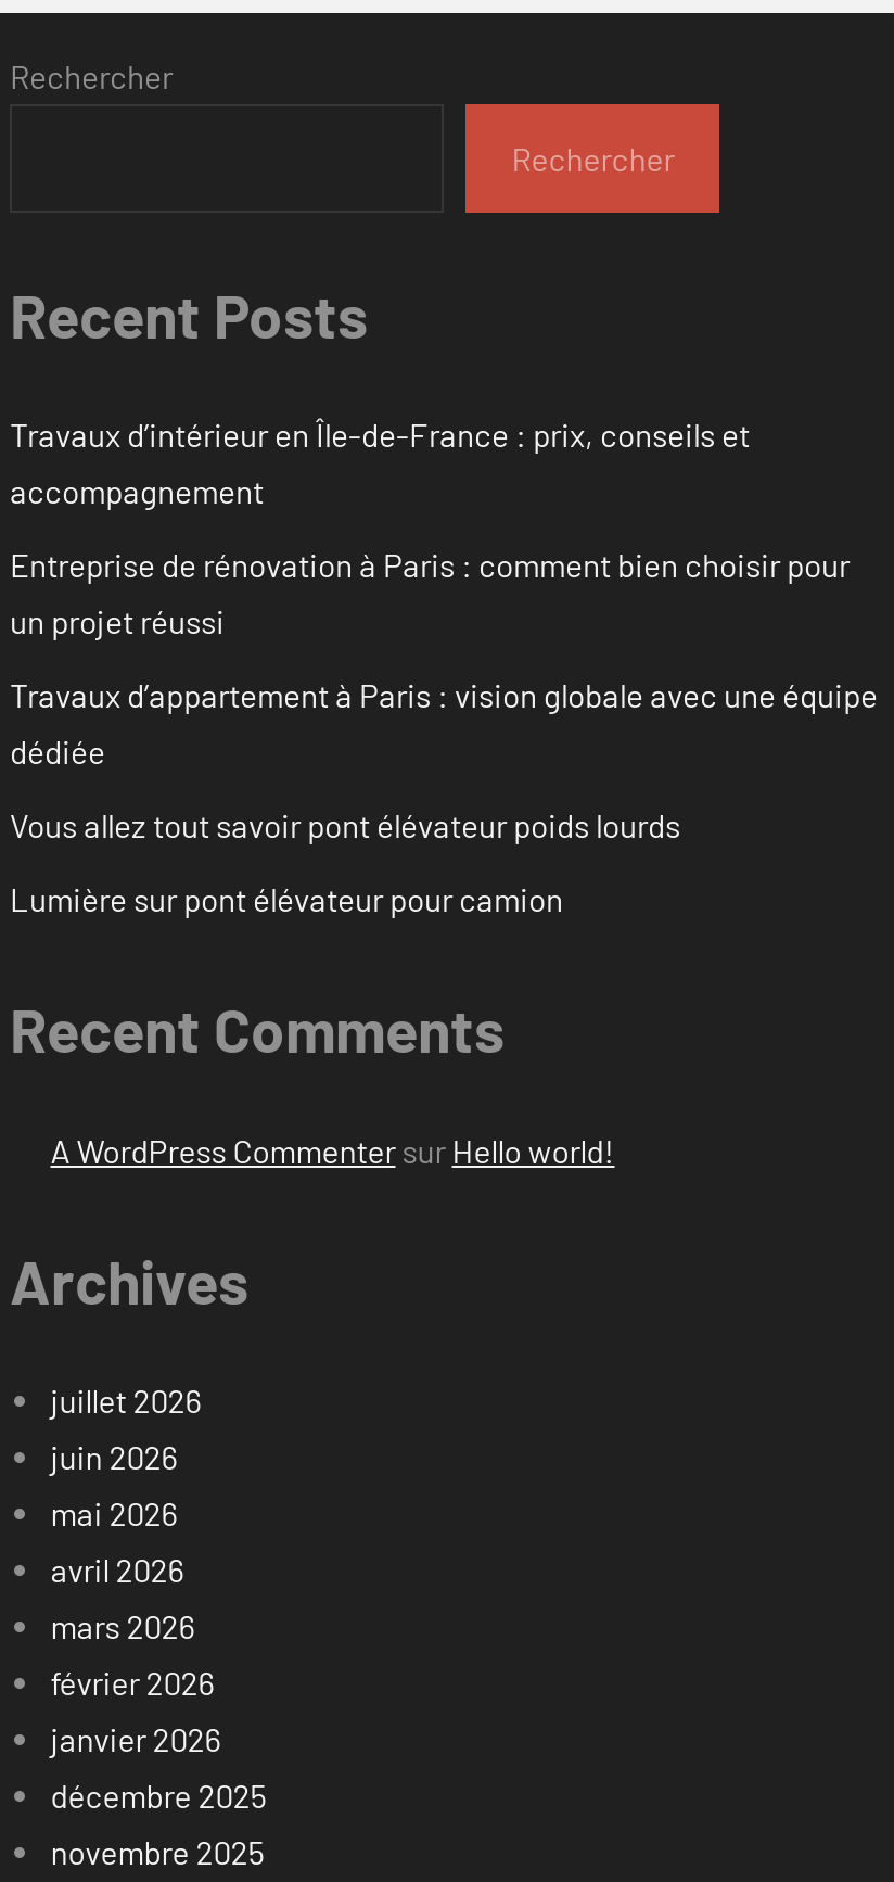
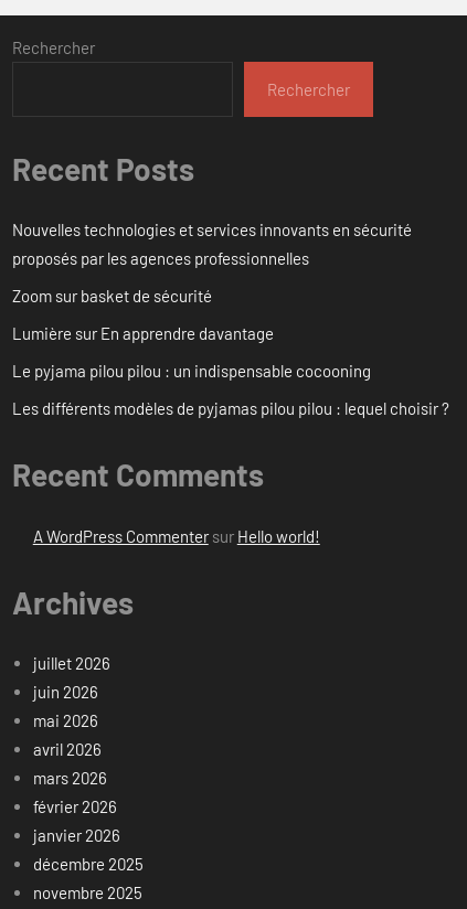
- Travaux d’intérieur en Île-de-France : prix, conseils et
- accompagnement
+ Nouvelles technologies et services innovants en sécurité
+ proposés par les agences professionnelles

- Entreprise de rénovation à Paris : comment bien choisir pour
- un projet réussi
+ Zoom sur basket de sécurité

- Travaux d’appartement à Paris : vision globale avec une équipe
- dédiée
+ Lumière sur En apprendre davantage

- Vous allez tout savoir pont élévateur poids lourds
+ Le pyjama pilou pilou : un indispensable cocooning

- Lumière sur pont élévateur pour camion
+ Les différents modèles de pyjamas pilou pilou : lequel choisir ?
